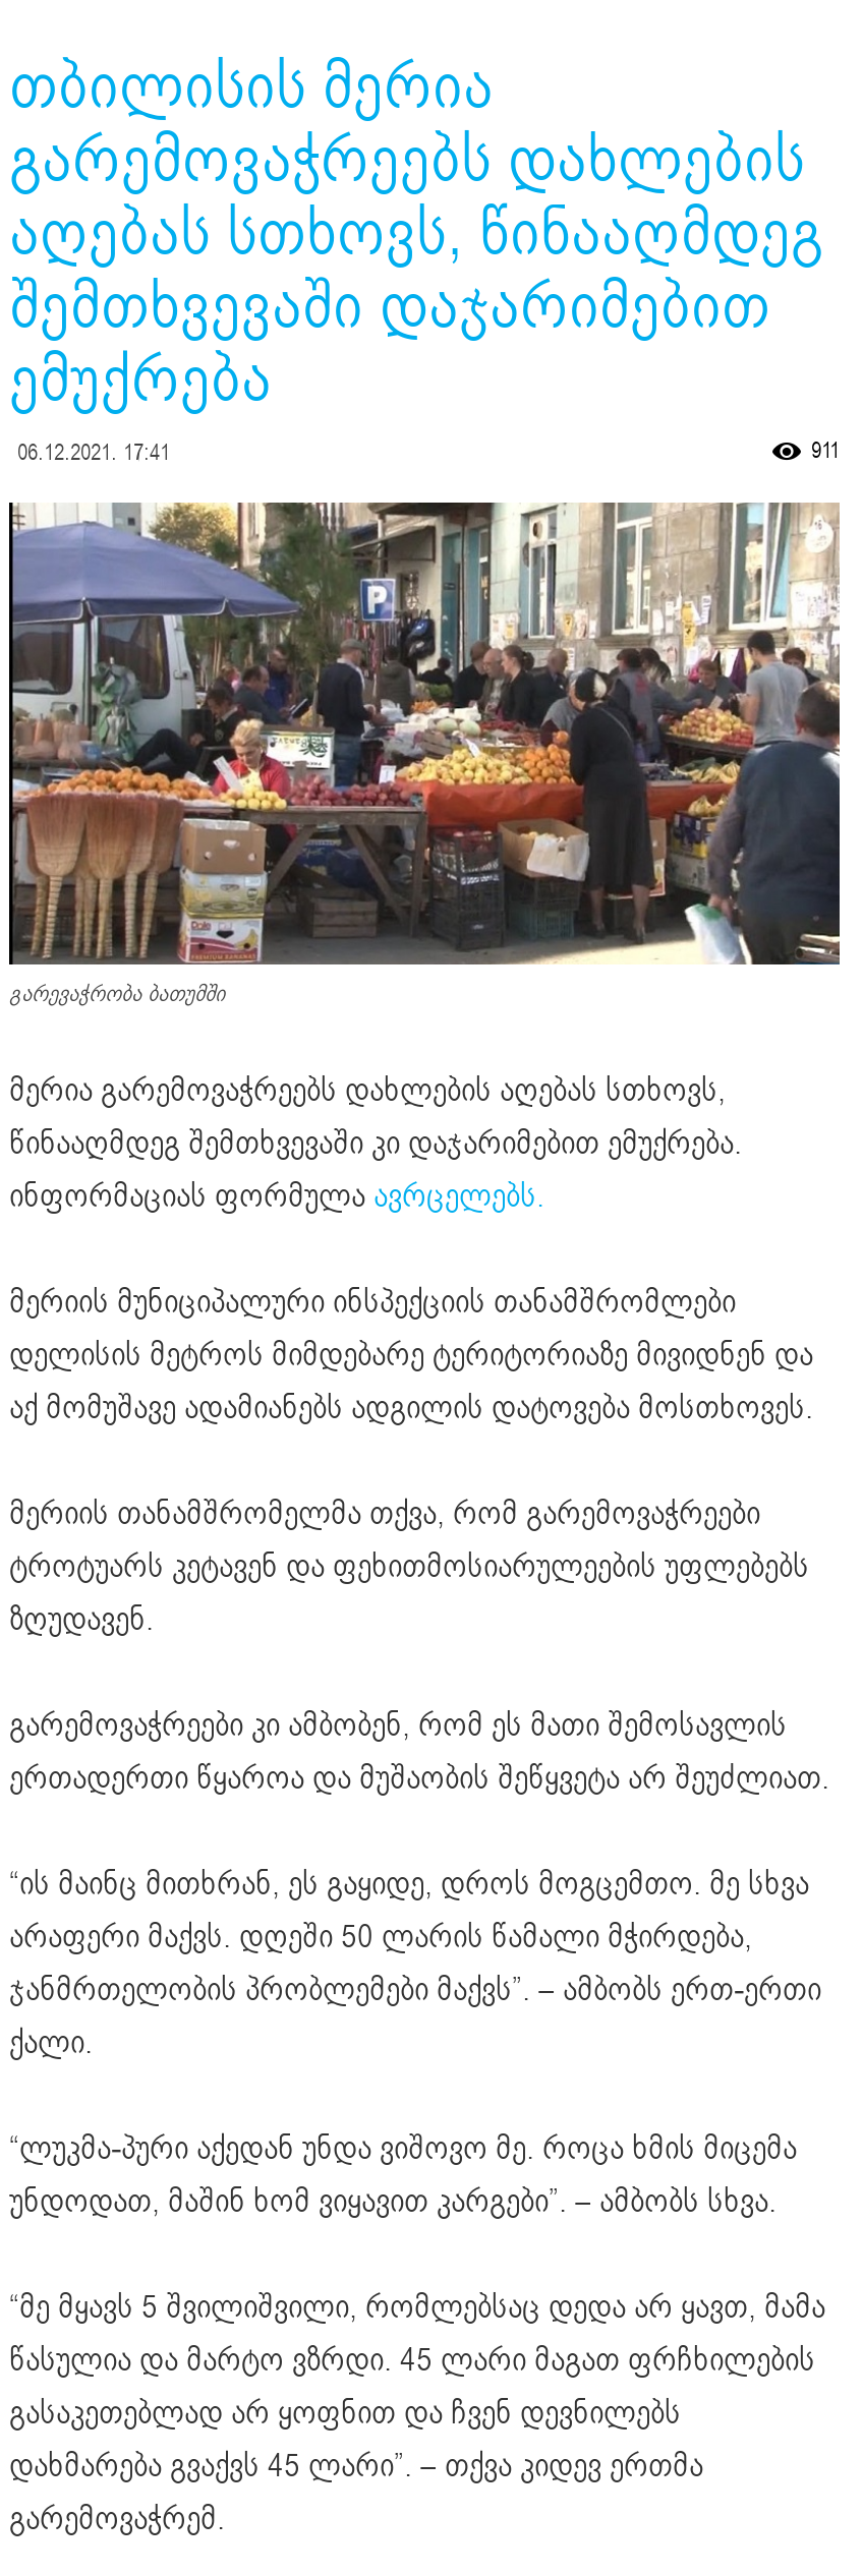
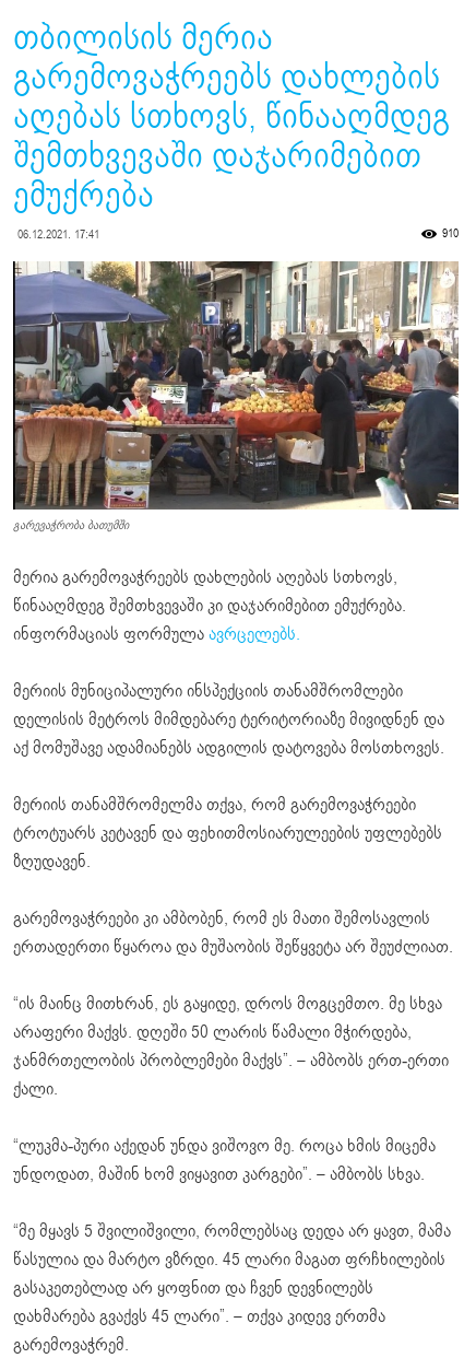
- 911
+ 910
